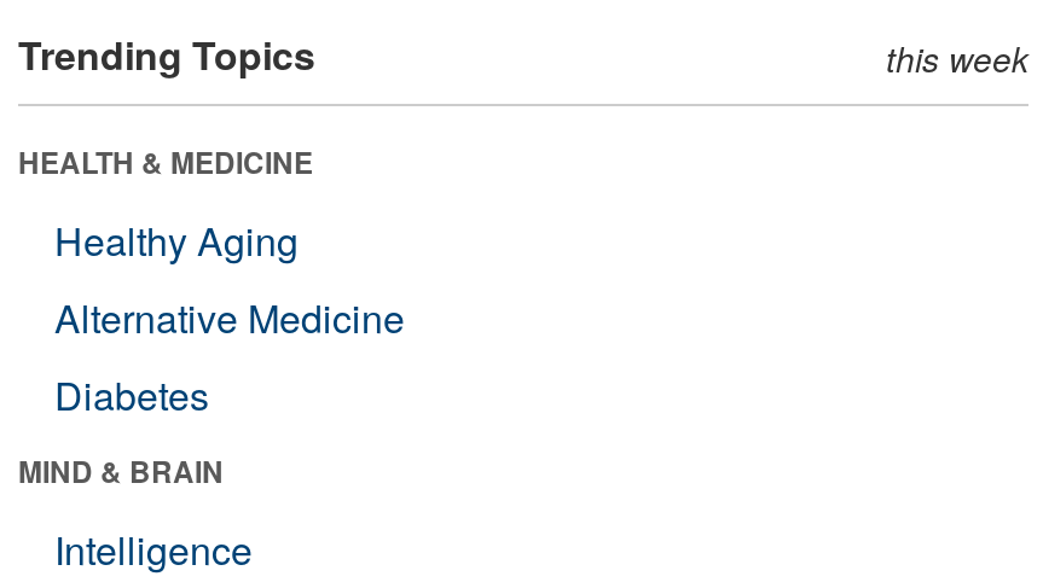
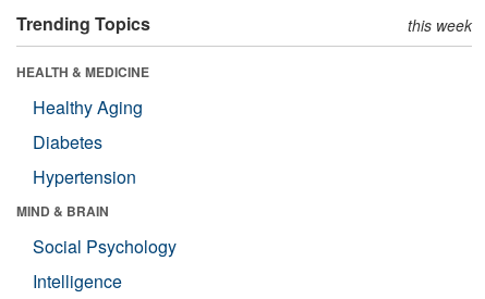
- Alternative Medicine

moved up: Diabetes

+ Hypertension

+ Social Psychology
